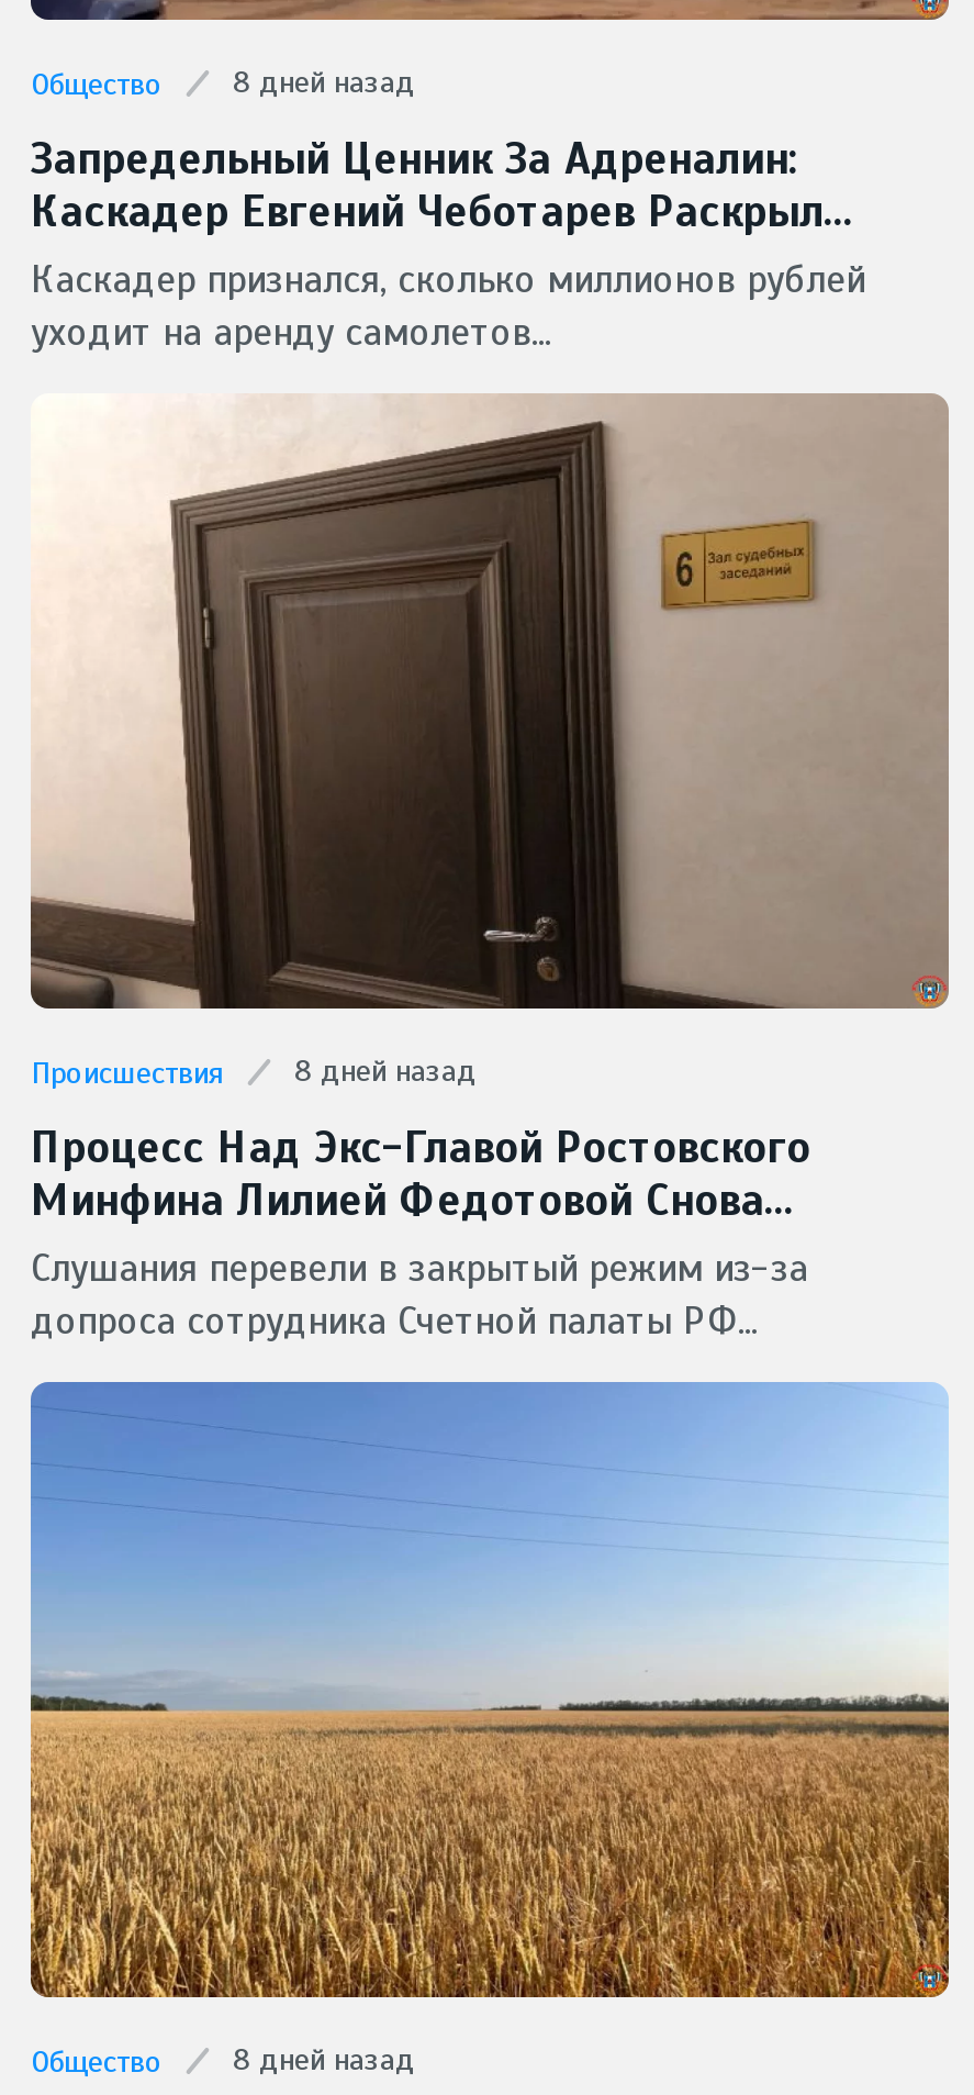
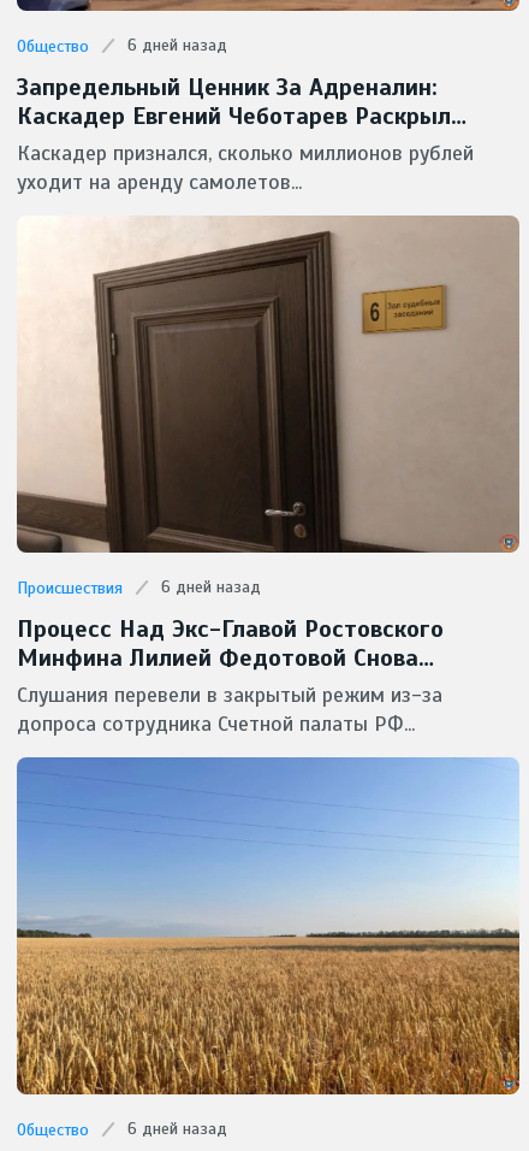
- Общество 8 дней назад
+ Общество 6 дней назад

- Происшествия 8 дней назад
+ Происшествия 6 дней назад

- Общество 8 дней назад
+ Общество 6 дней назад
